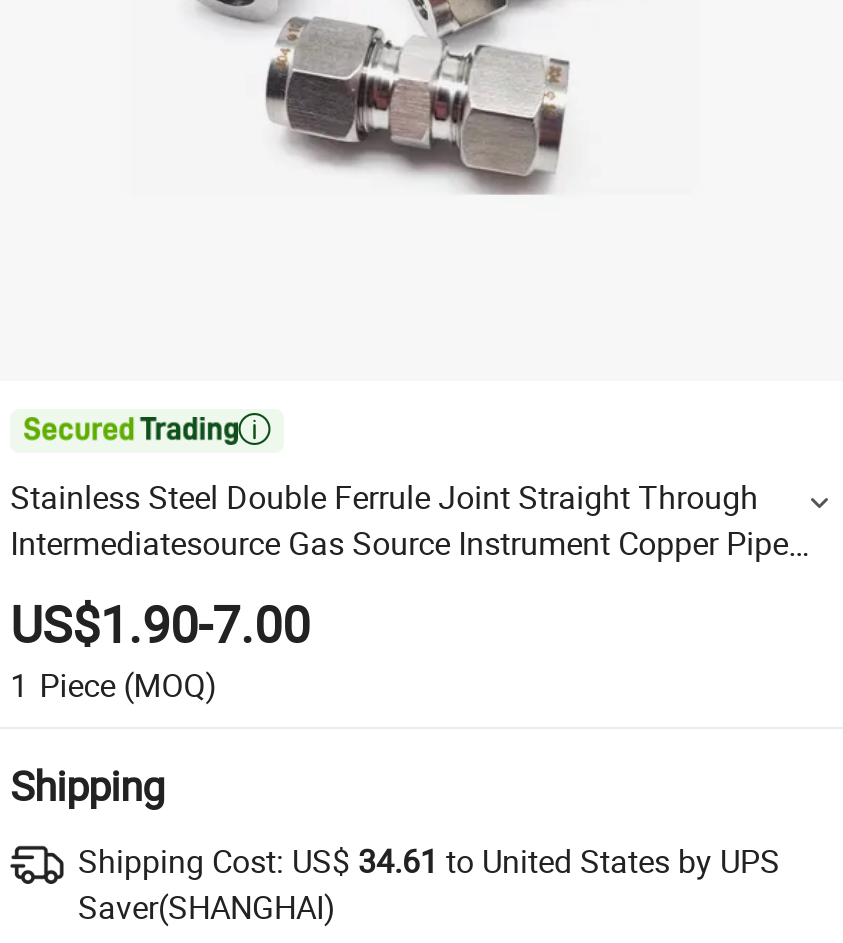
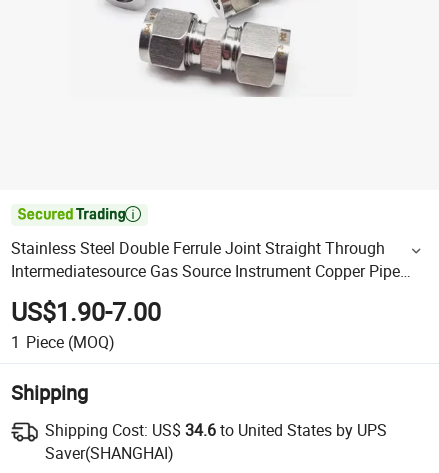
- Shipping Cost: US$34.61 to United States by UPS
+ Shipping Cost: US$34.6 to United States by UPS
